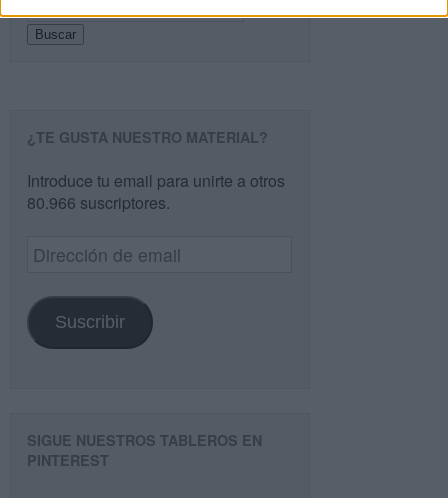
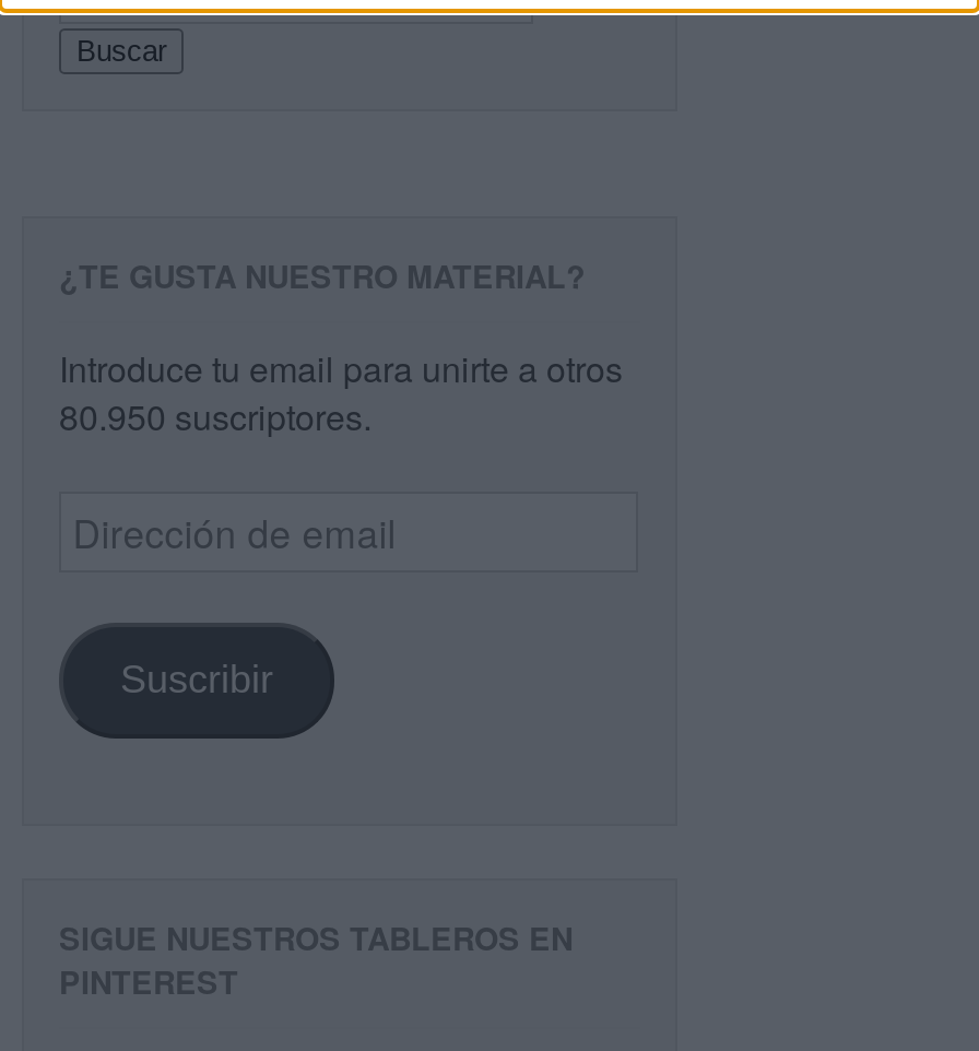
- 80.966 suscriptores.
+ 80.950 suscriptores.
